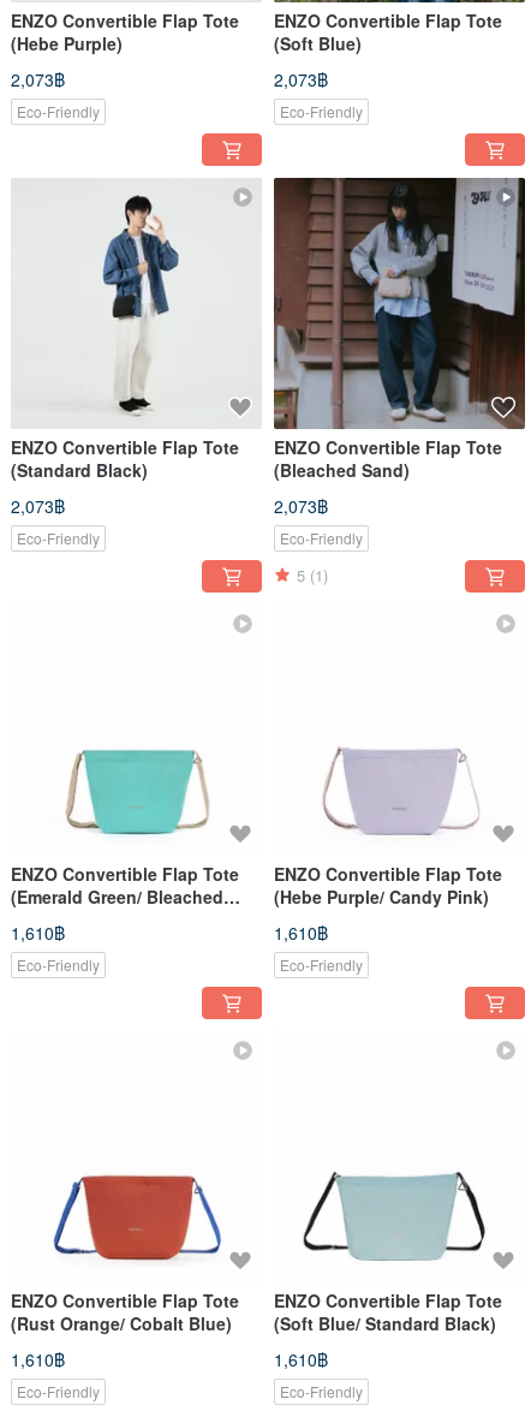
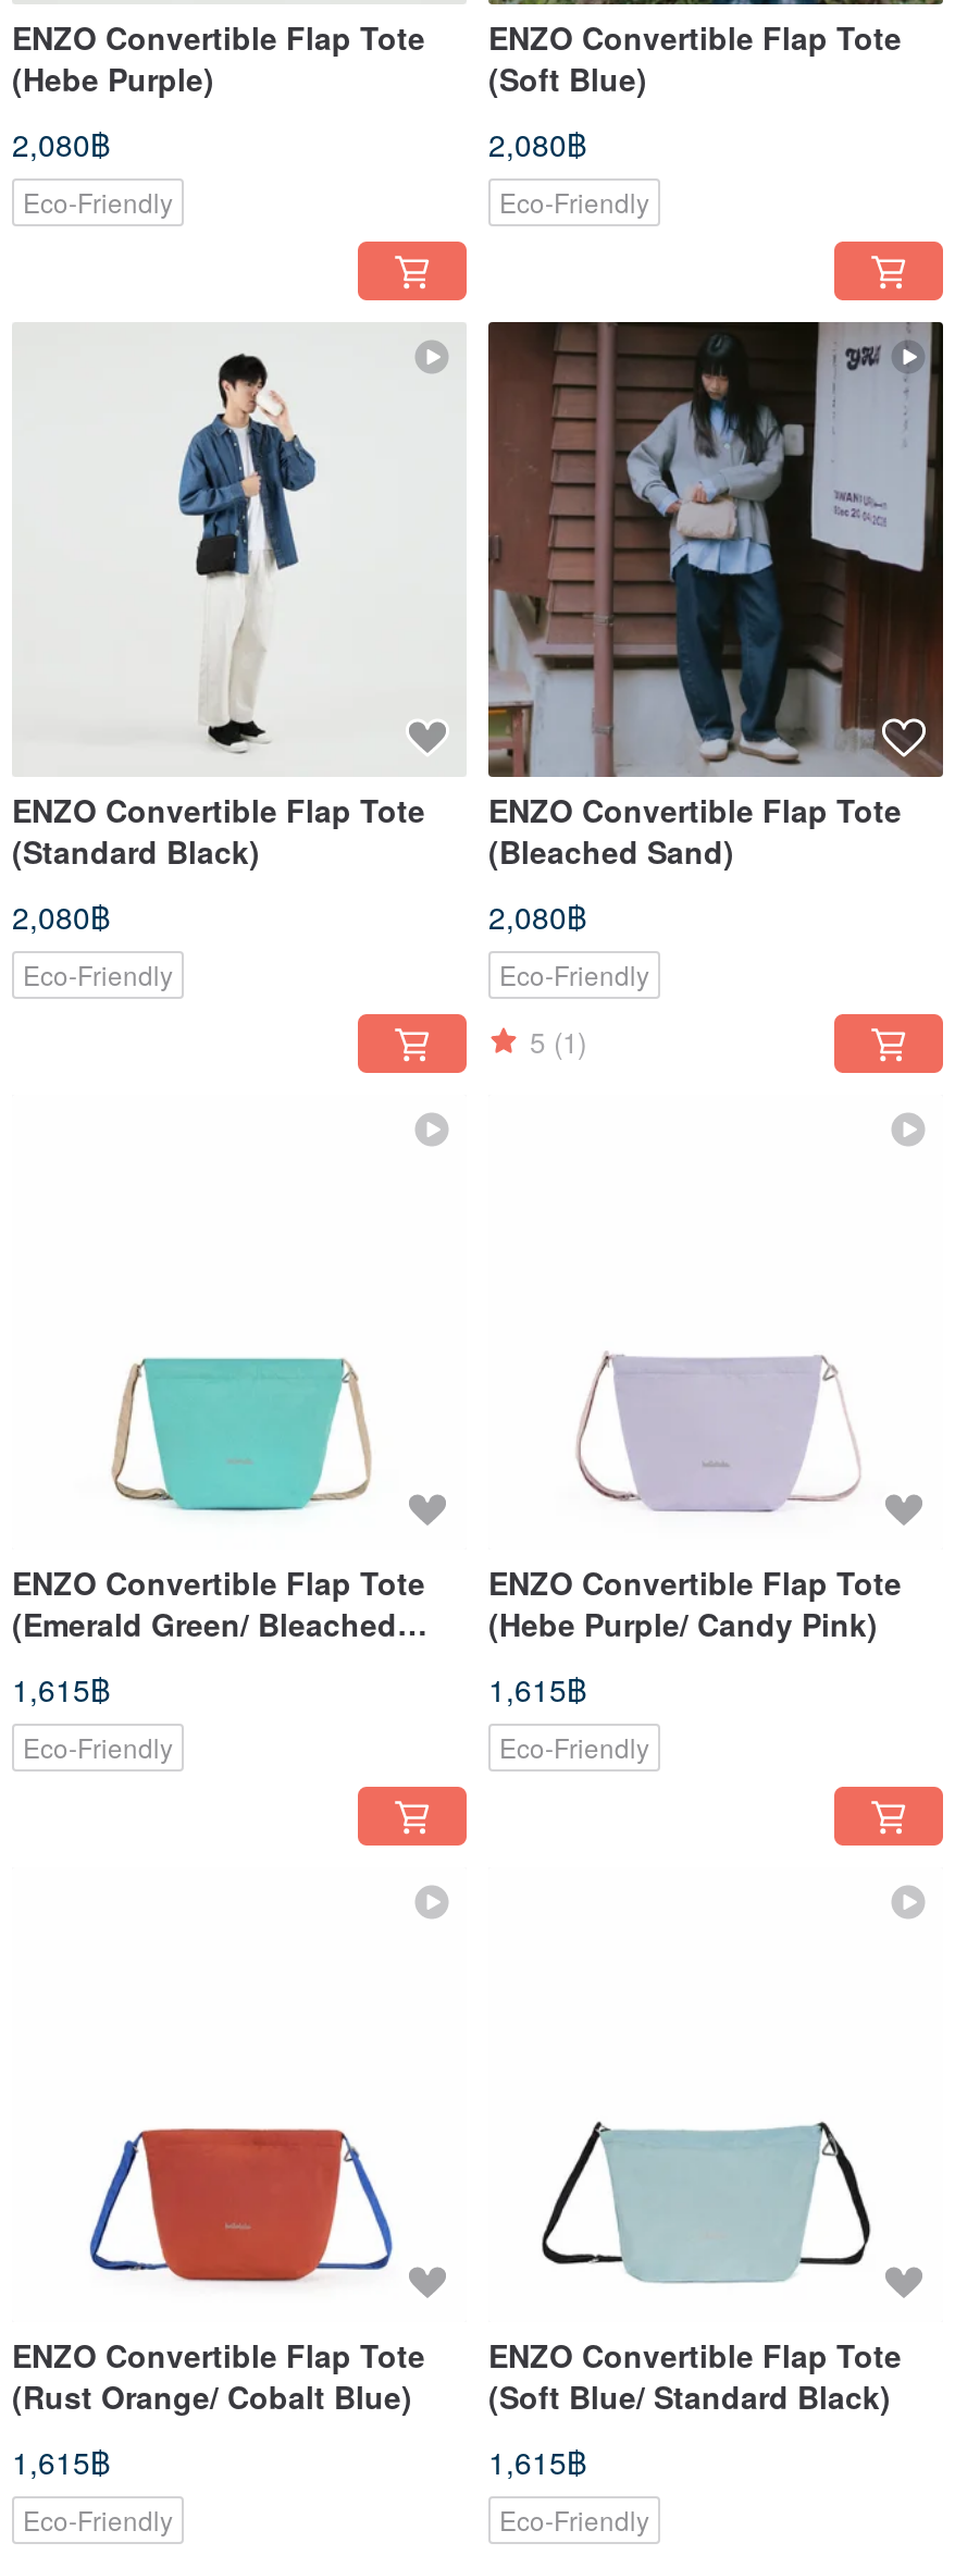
- 2,073฿
+ 2,080฿

- 2,073฿
+ 2,080฿

- 2,073฿
+ 2,080฿

- 2,073฿
+ 2,080฿

- 1,610฿
+ 1,615฿

- 1,610฿
+ 1,615฿

- 1,610฿
+ 1,615฿

- 1,610฿
+ 1,615฿
